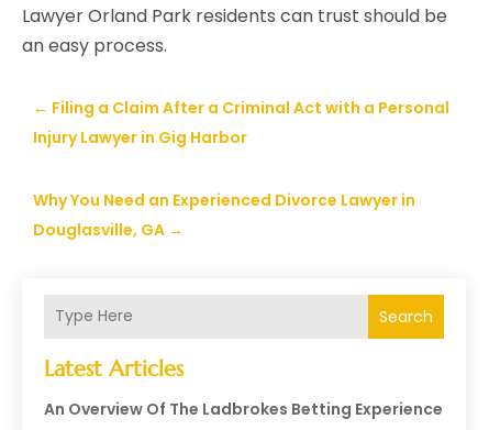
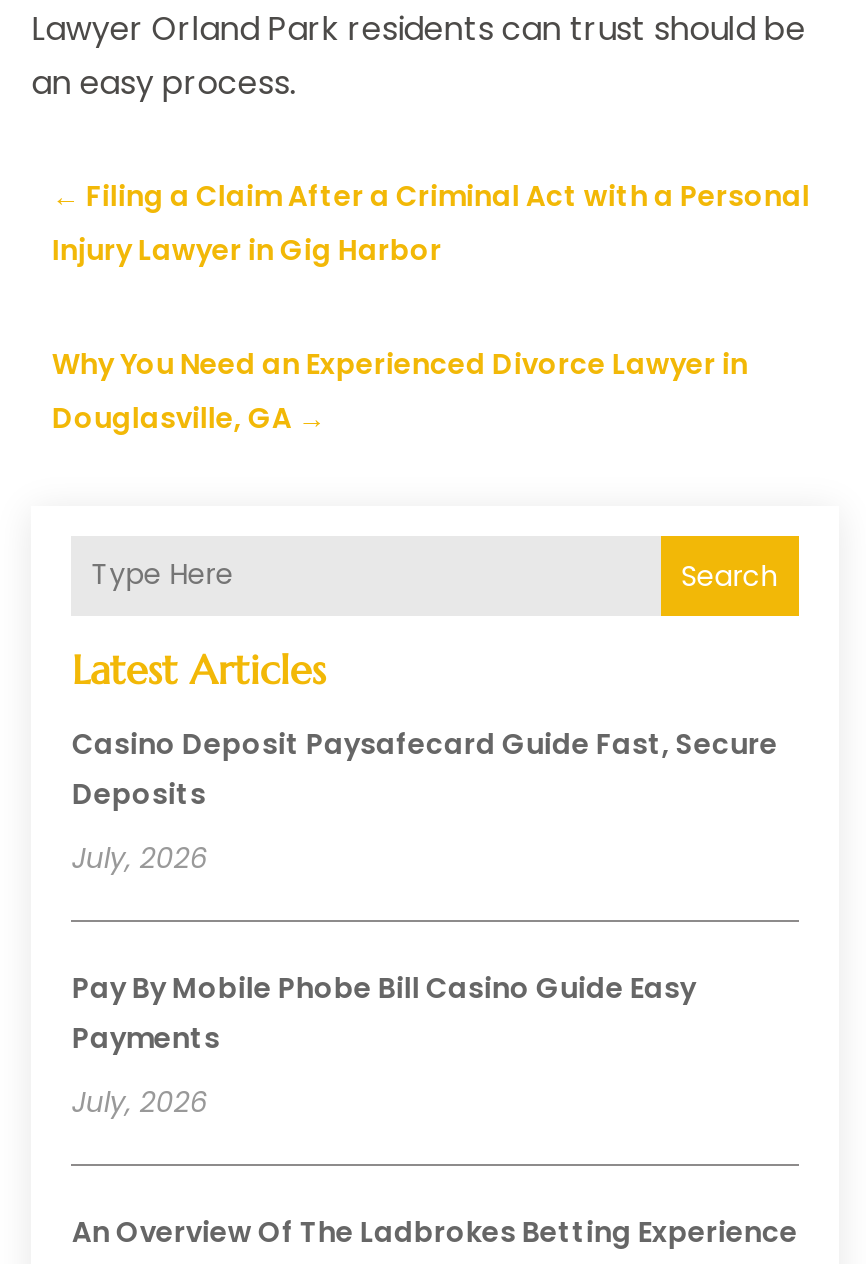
+ Casino Deposit Paysafecard Guide Fast, Secure
+ Deposits
+ July, 2026
+ Pay By Mobile Phobe Bill Casino Guide Easy
+ Payments
+ July, 2026
